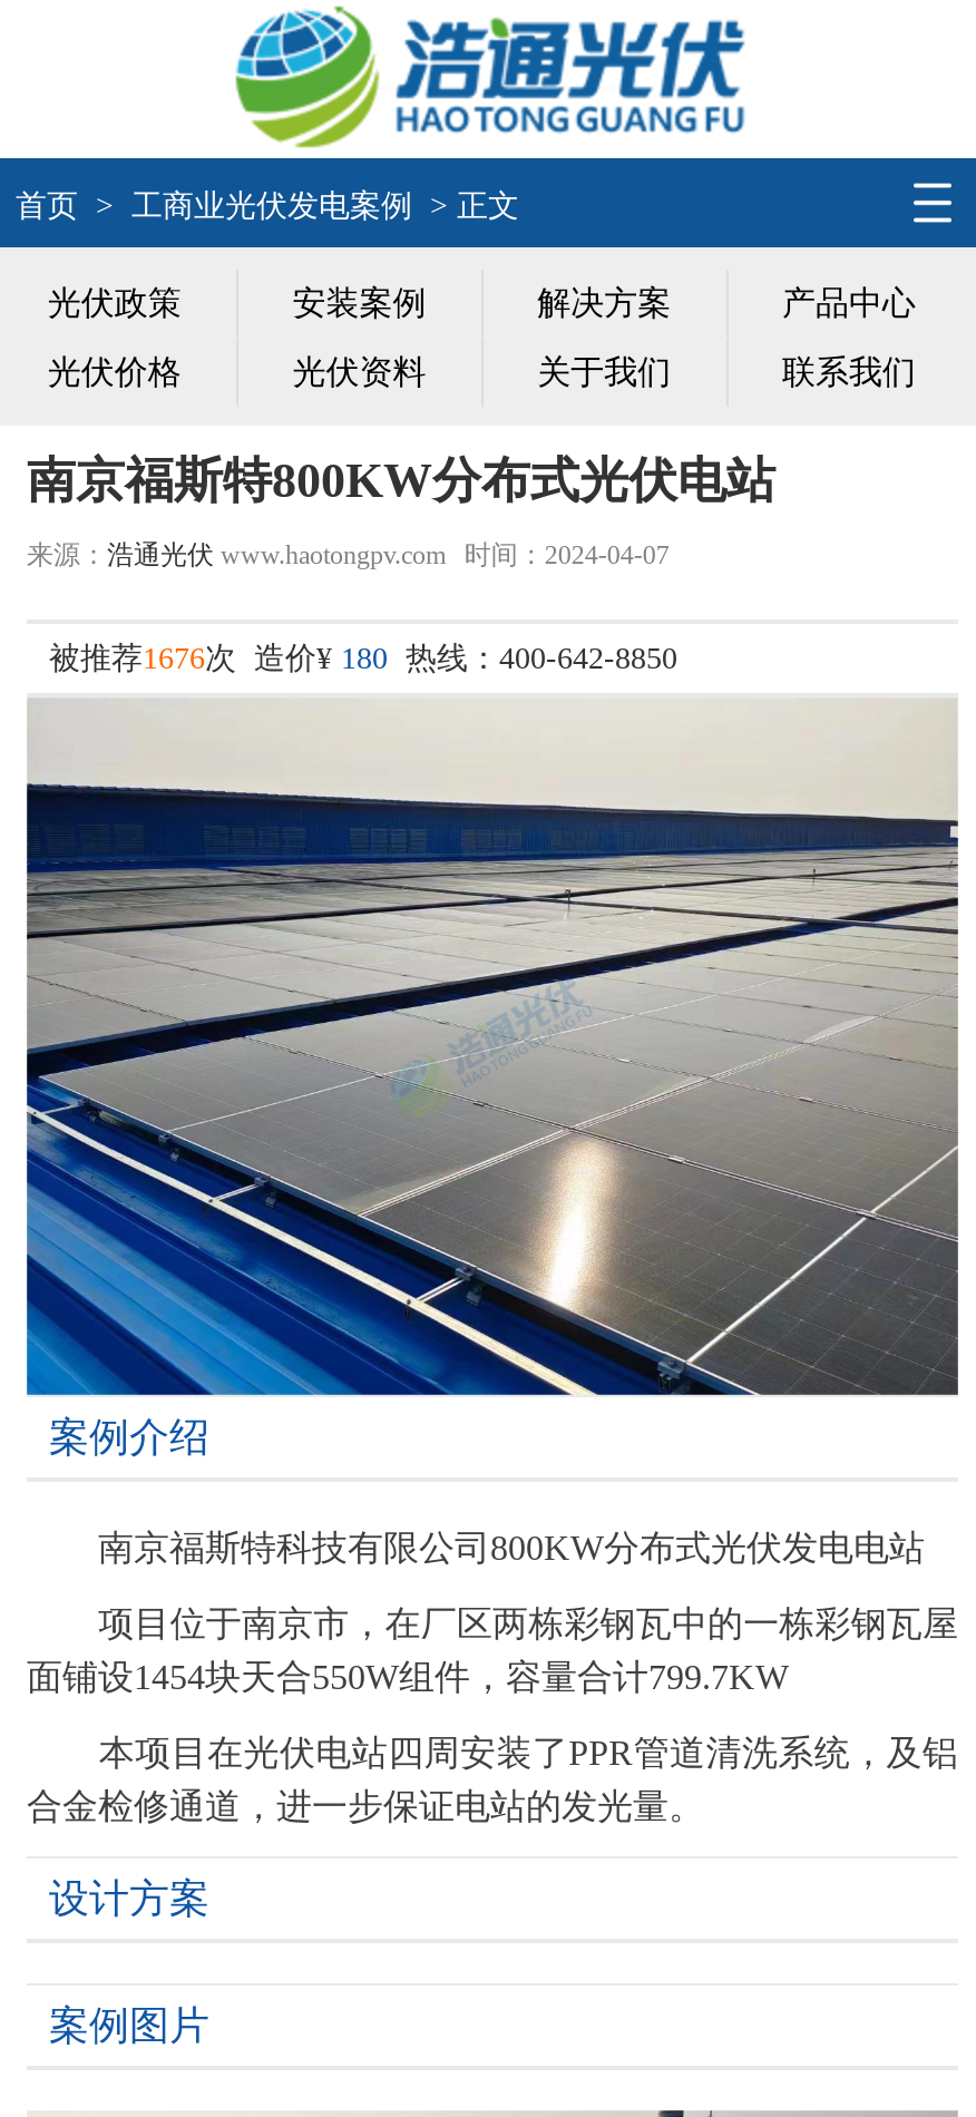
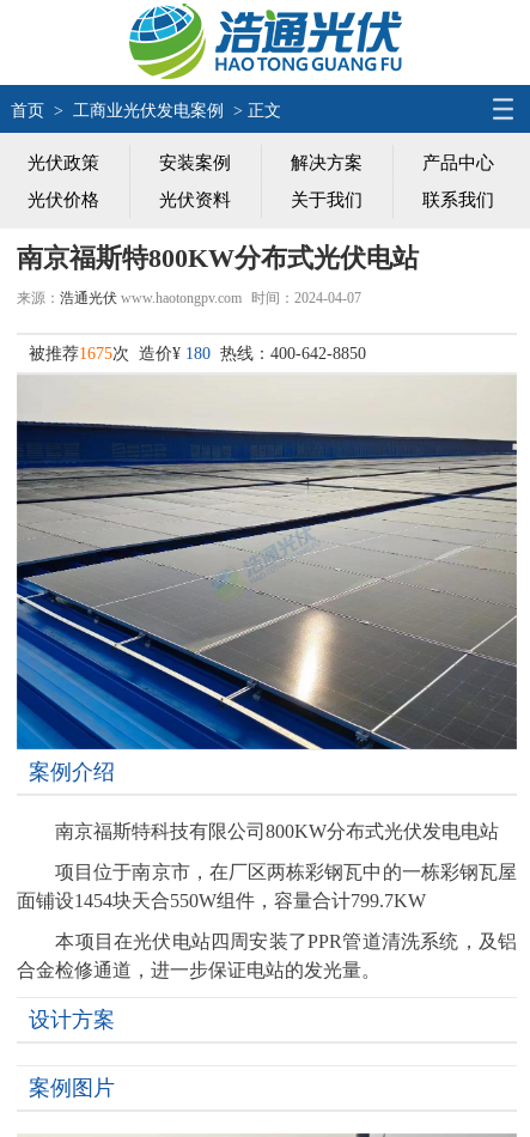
- 被推荐1676次 造价¥180热线：400-642-8850
+ 被推荐1675次 造价¥180热线：400-642-8850
